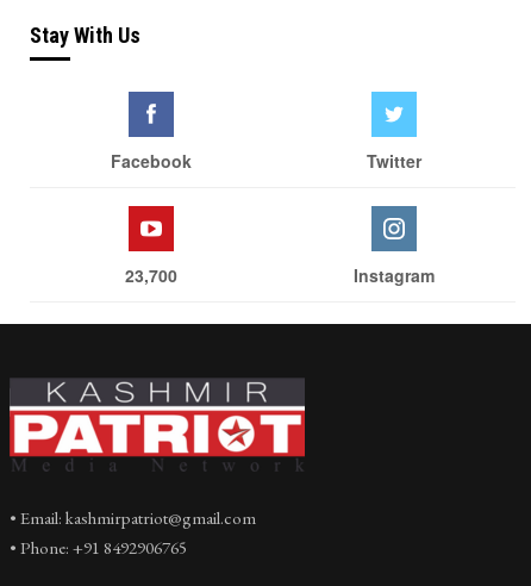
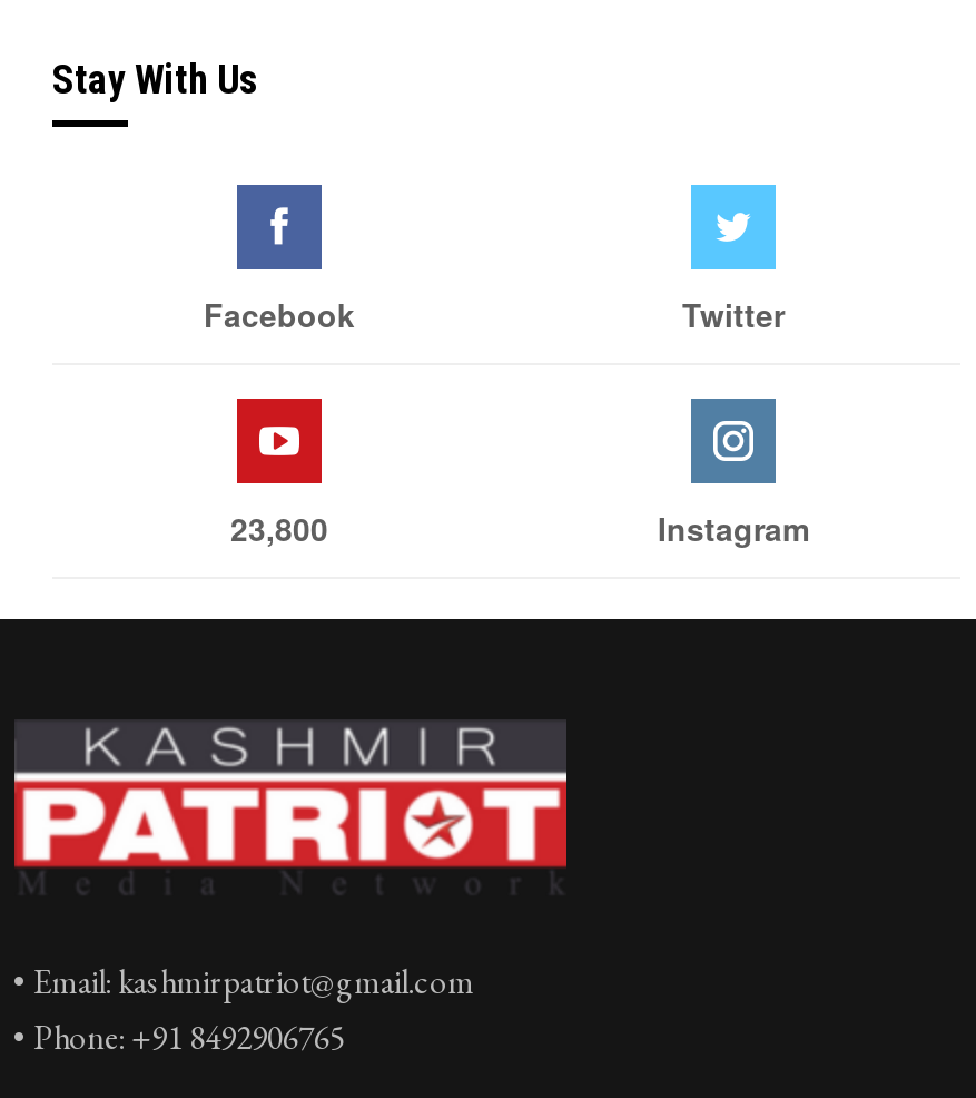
- 23,700
+ 23,800
